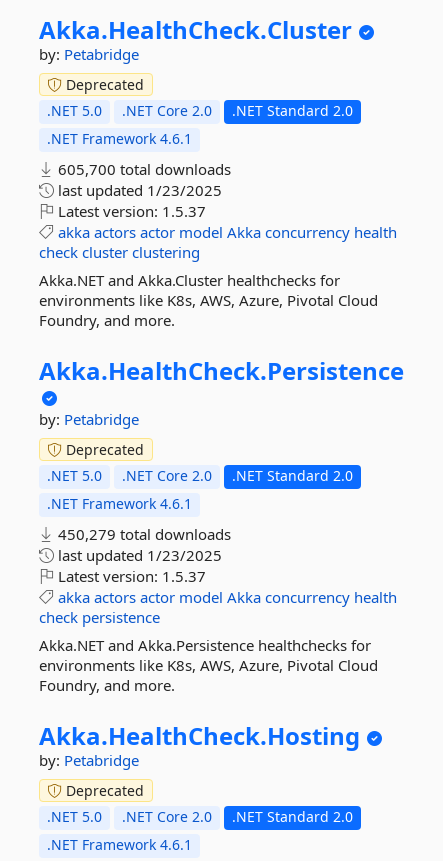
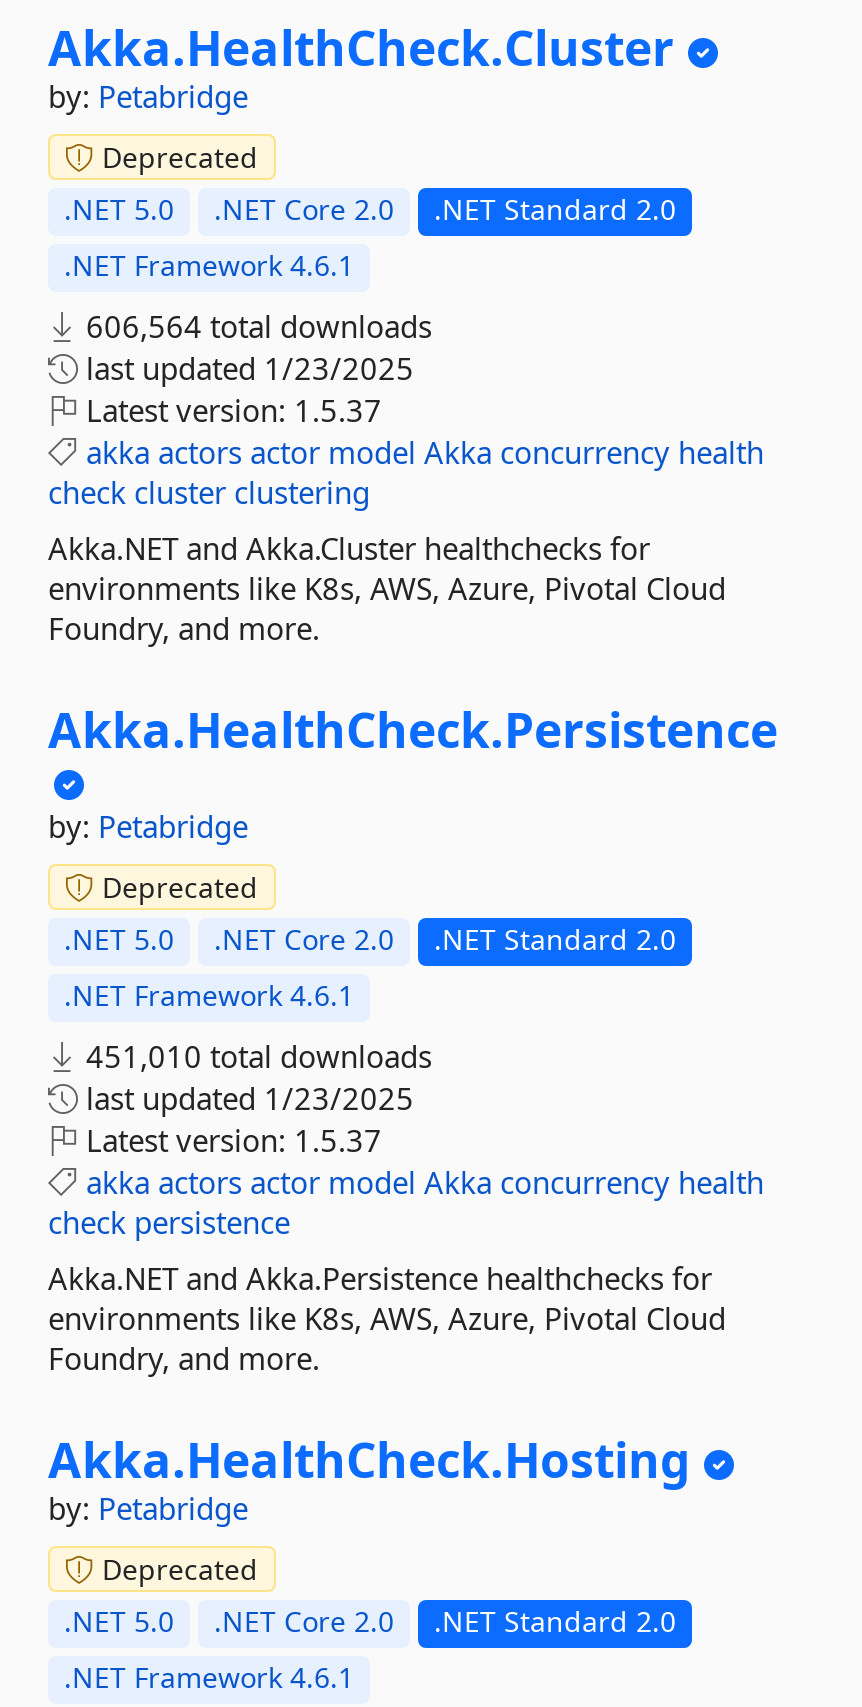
- 605,700 total downloads
+ 606,564 total downloads

- 450,279 total downloads
+ 451,010 total downloads
